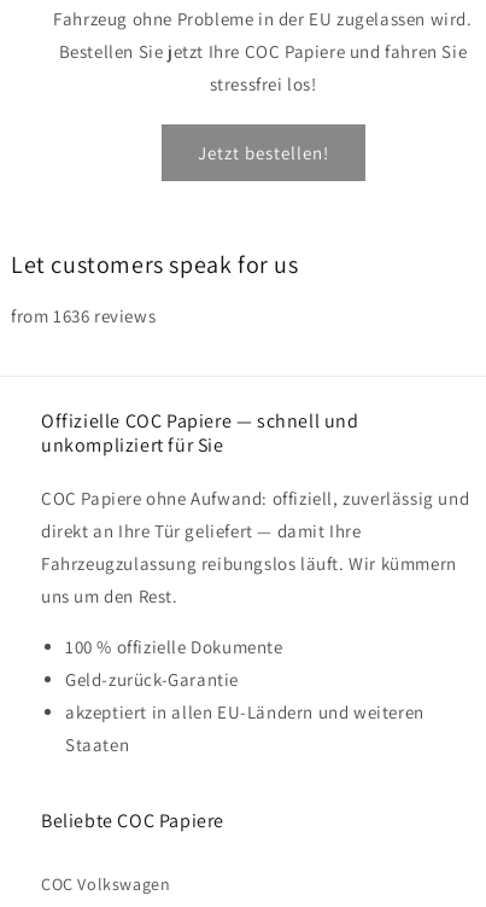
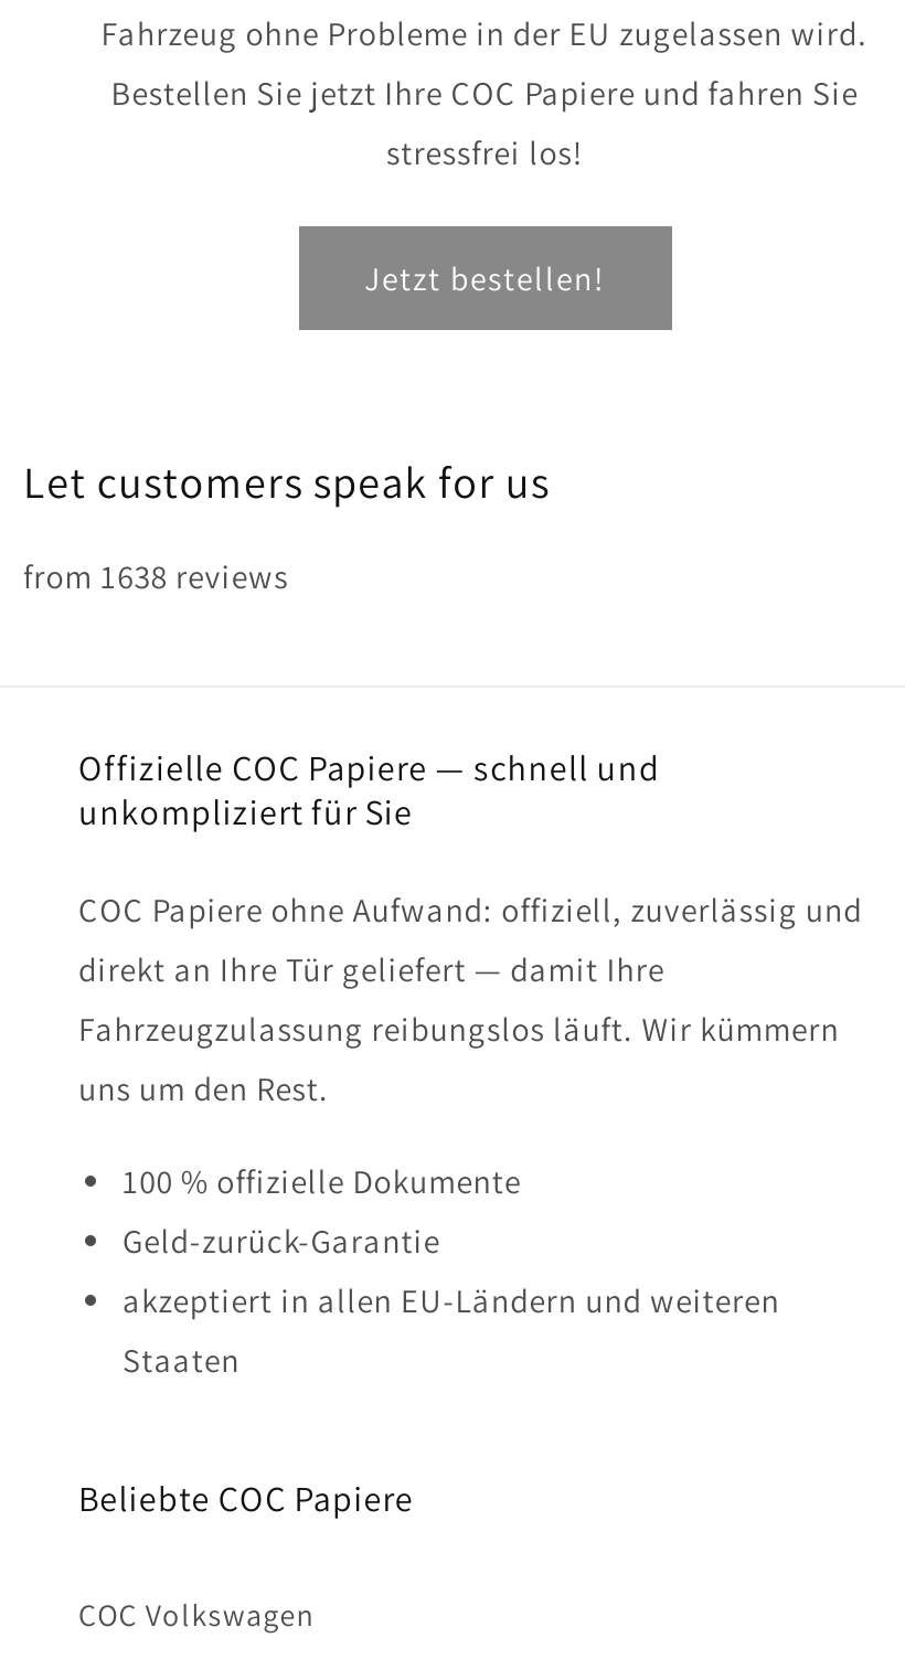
- from 1636 reviews
+ from 1638 reviews
